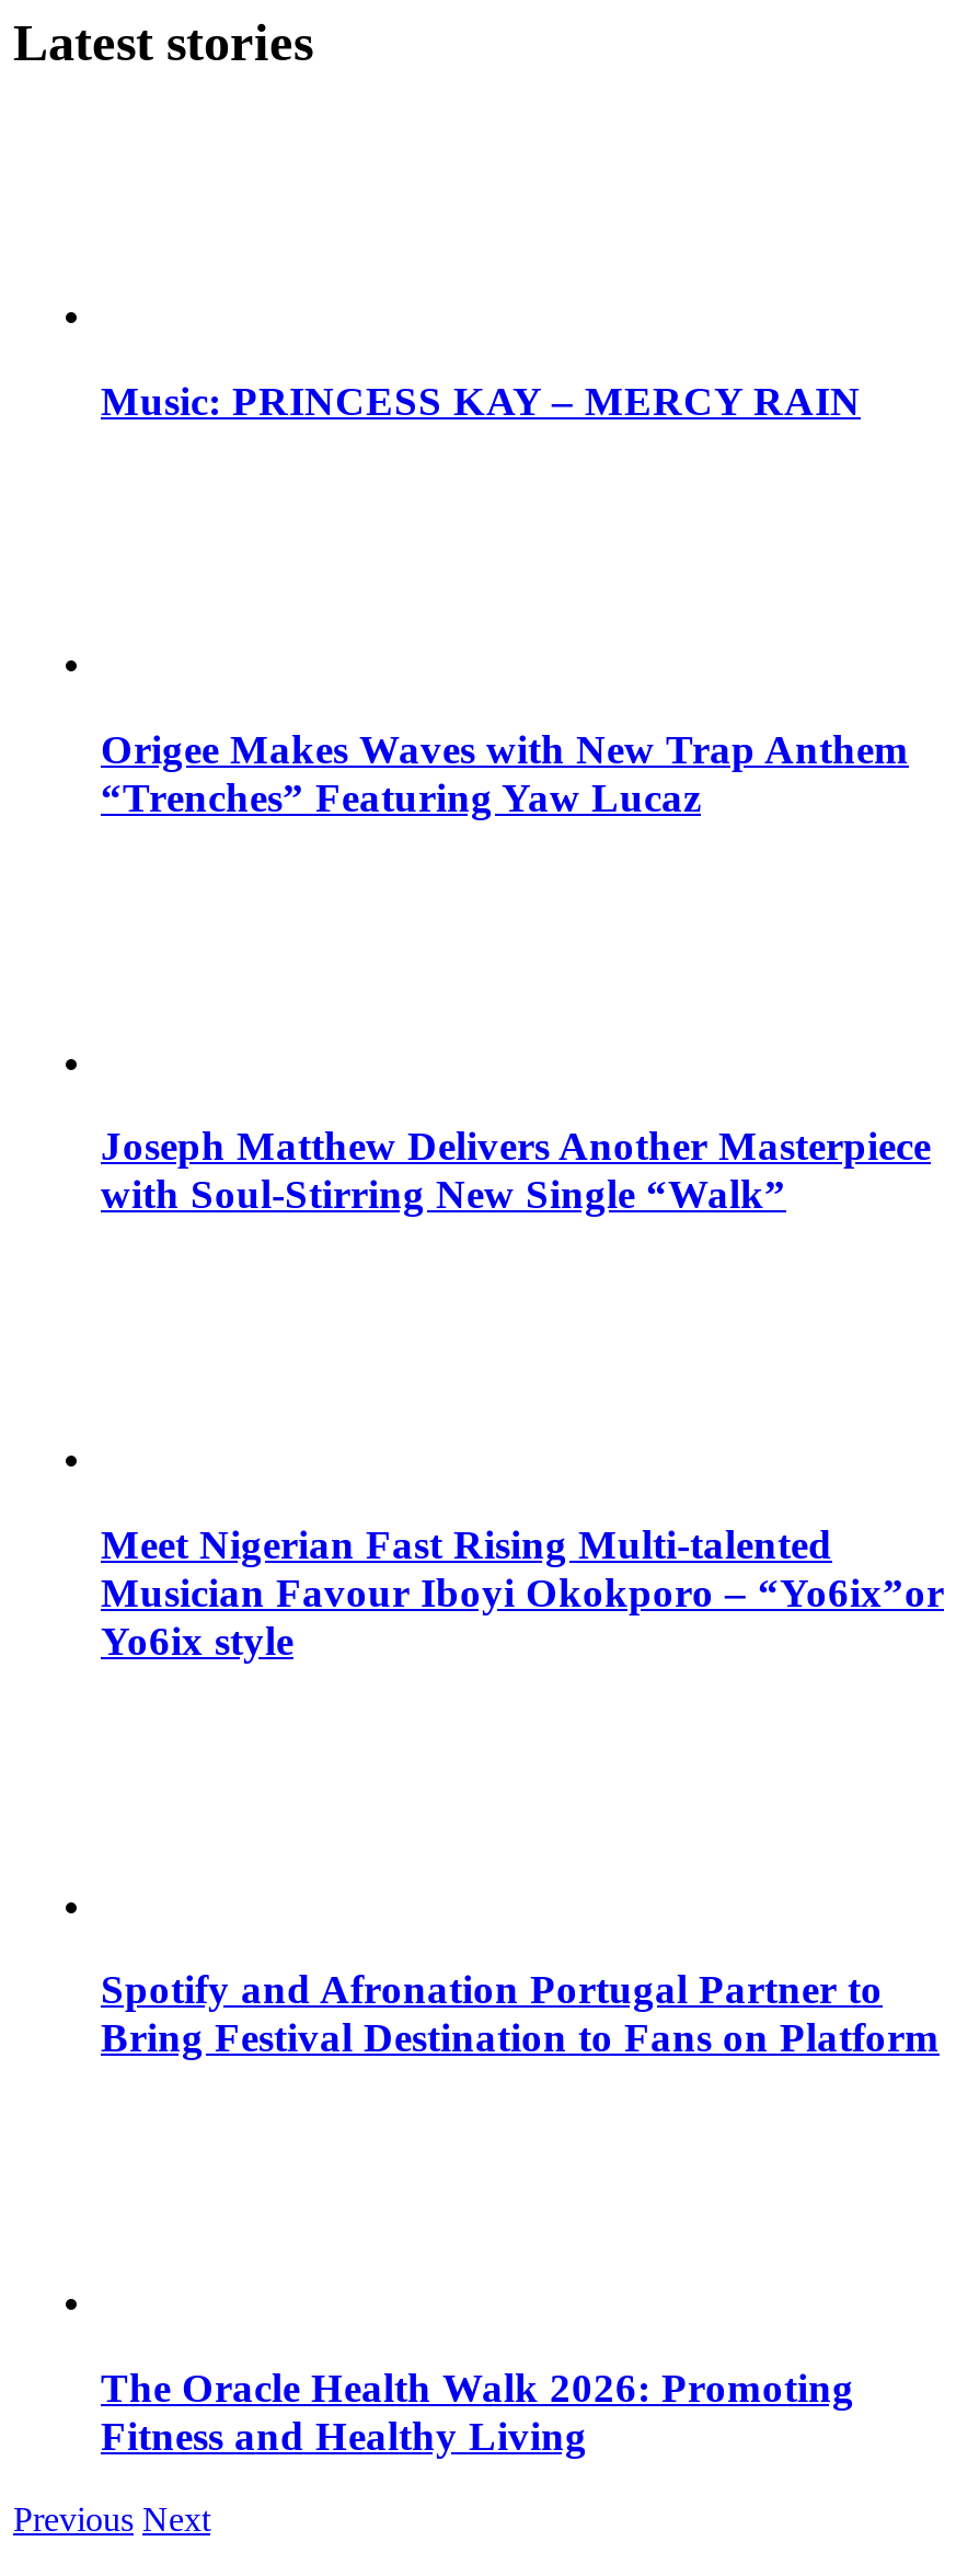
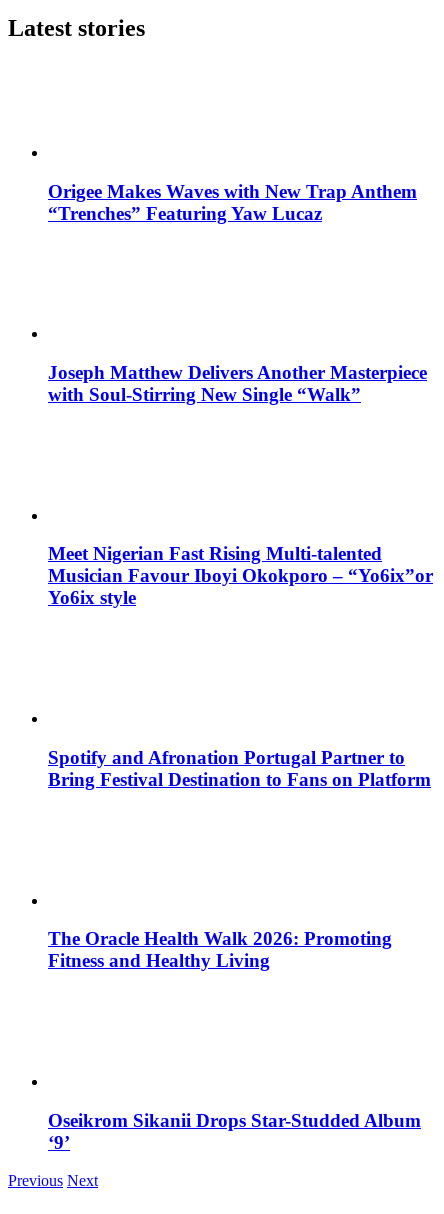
- Music: PRINCESS KAY – MERCY RAIN

moved up: Origee Makes Waves with New Trap Anthem | “Trenches” Featuring Yaw Lucaz | Joseph Matthew Delivers Another Masterpiece | ... | The Oracle Health Walk 2026: Promoting | Fitness and Healthy Living

+ Oseikrom Sikanii Drops Star-Studded Album
+ ‘9’
